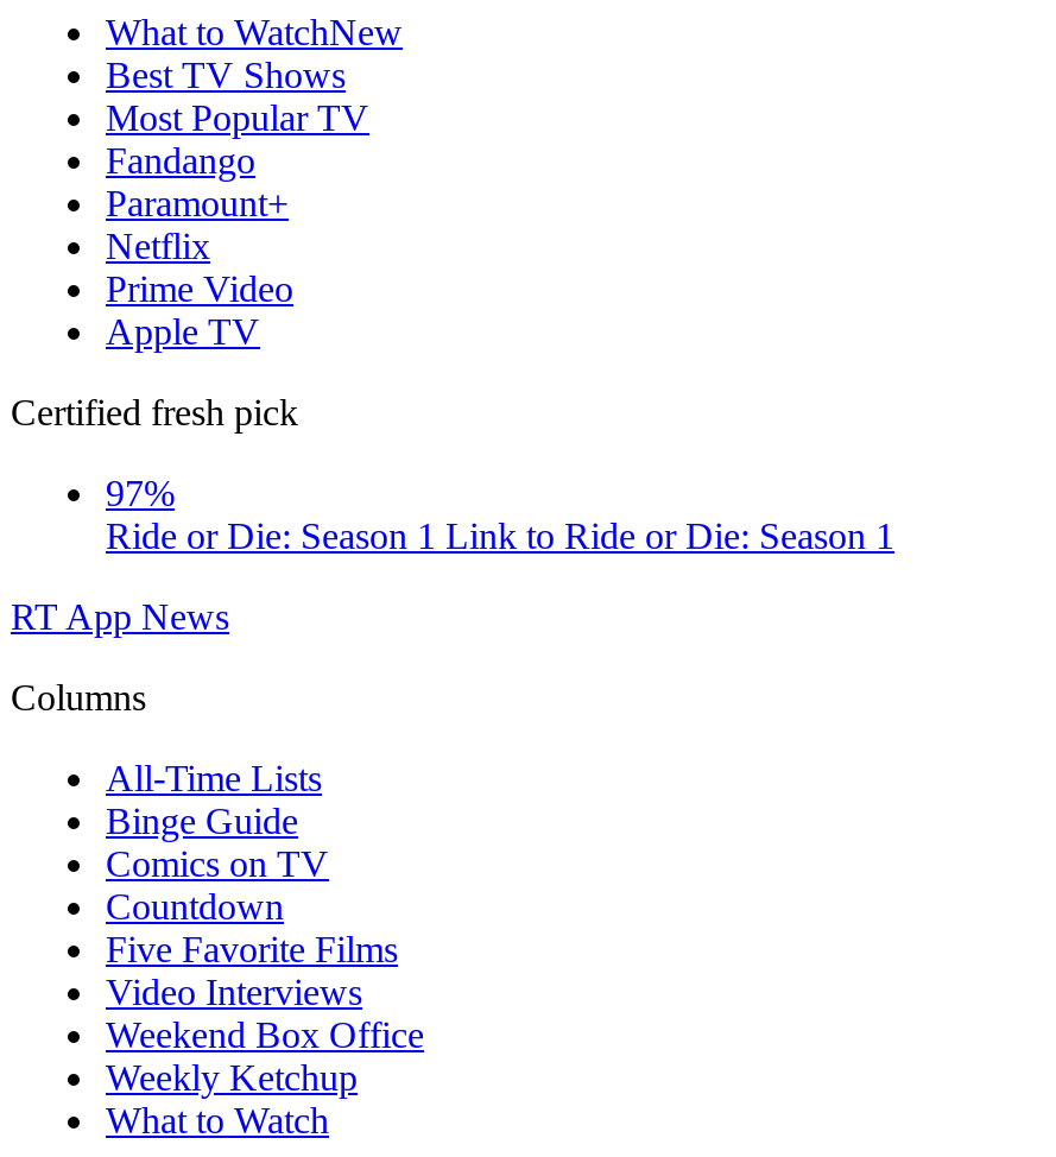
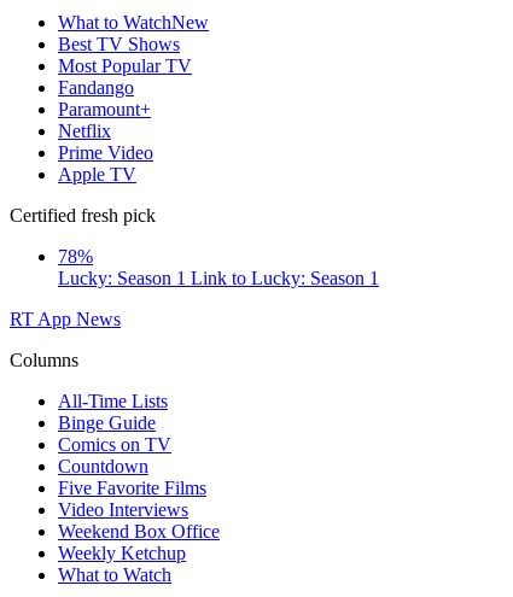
- 97%
- Ride or Die: Season 1 Link to Ride or Die: Season 1
+ 78%
+ Lucky: Season 1 Link to Lucky: Season 1
